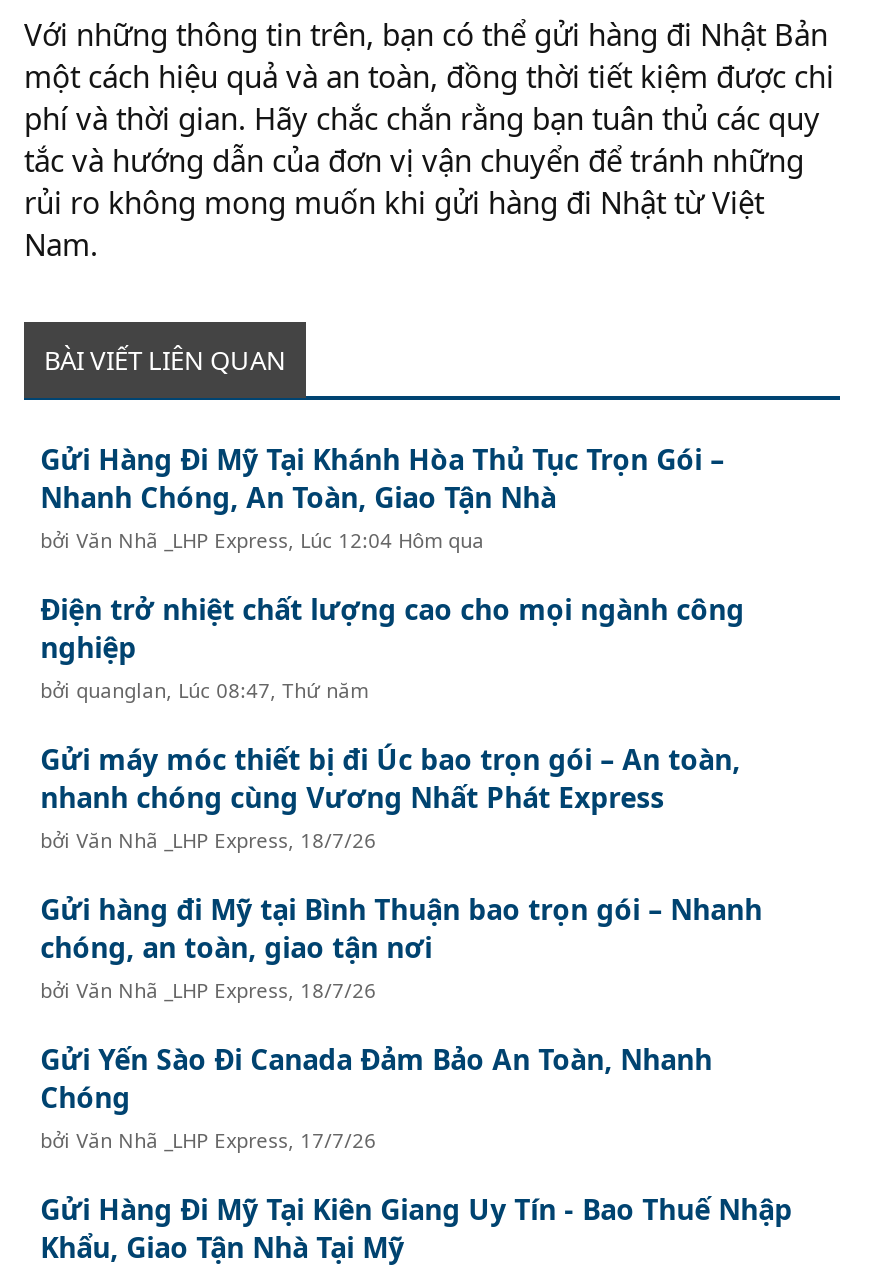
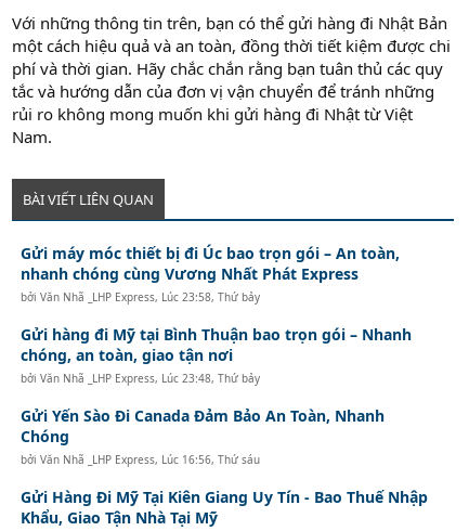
- Gửi Hàng Đi Mỹ Tại Khánh Hòa Thủ Tục Trọn Gói –
- Nhanh Chóng, An Toàn, Giao Tận Nhà
- bởi Văn Nhã _LHP Express, Lúc 12:04 Hôm qua
- Điện trở nhiệt chất lượng cao cho mọi ngành công
- nghiệp
- bởi quanglan, Lúc 08:47, Thứ năm

- bởi Văn Nhã _LHP Express, 18/7/26
+ bởi Văn Nhã _LHP Express, Lúc 23:58, Thứ bảy

- bởi Văn Nhã _LHP Express, 18/7/26
+ bởi Văn Nhã _LHP Express, Lúc 23:48, Thứ bảy

- bởi Văn Nhã _LHP Express, 17/7/26
+ bởi Văn Nhã _LHP Express, Lúc 16:56, Thứ sáu
